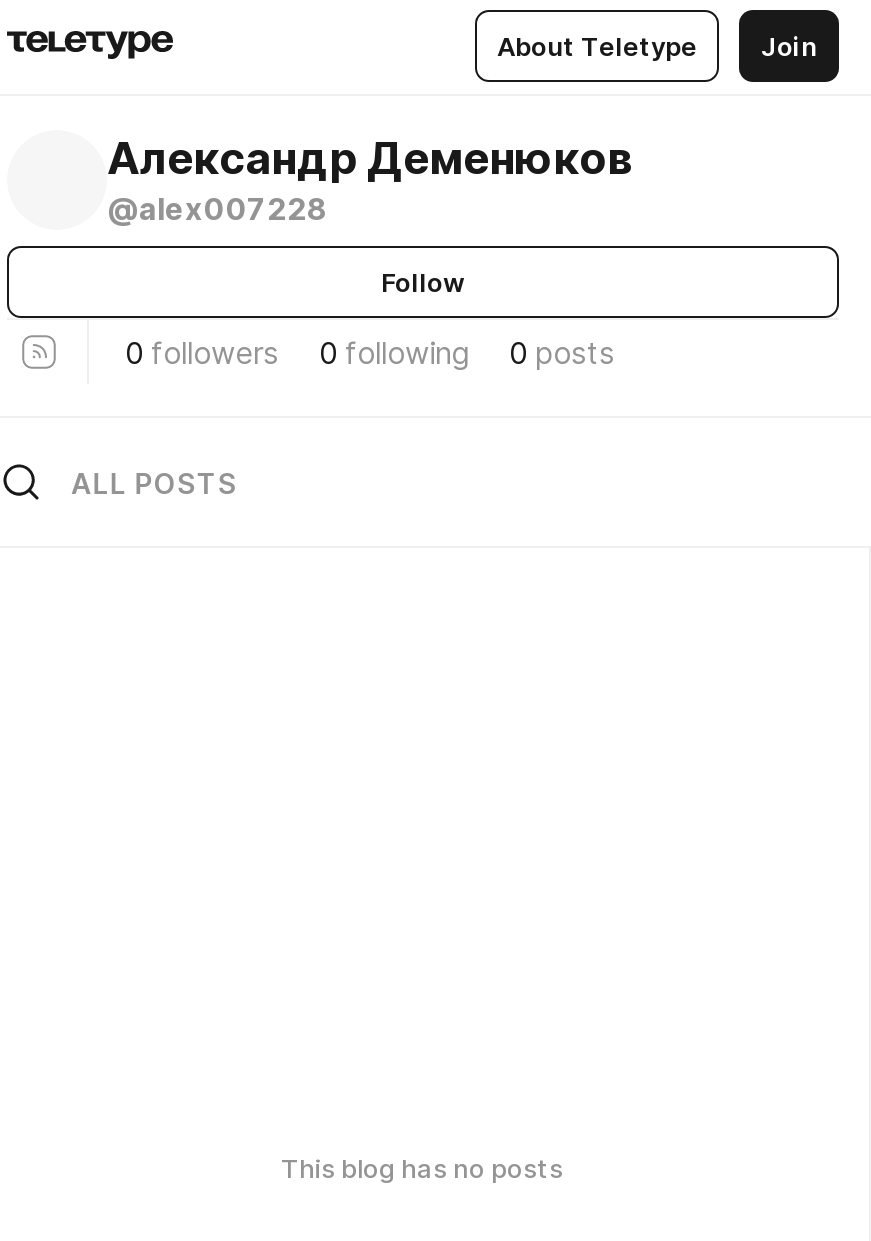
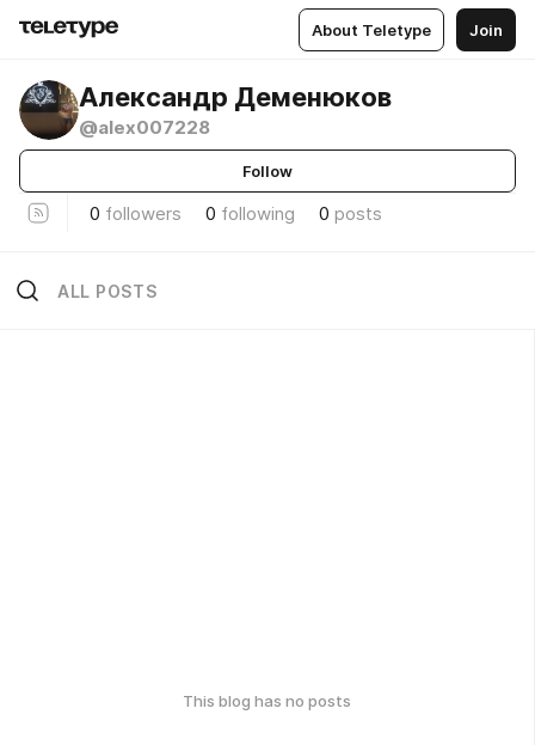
+ [image]
